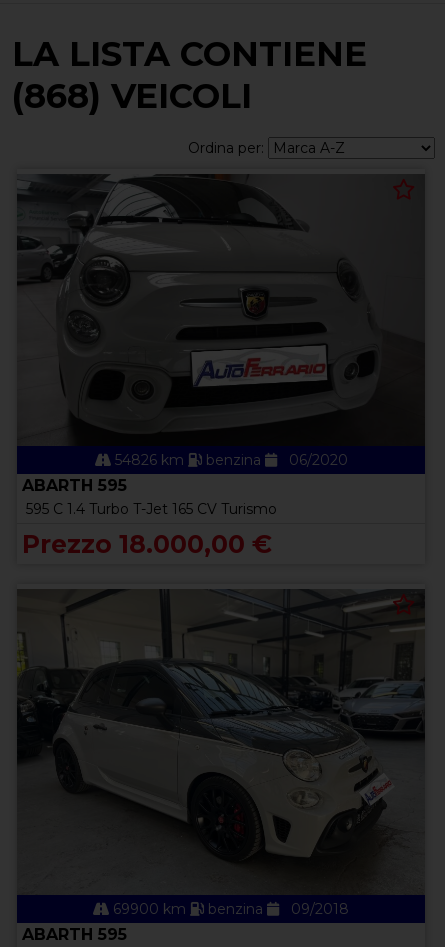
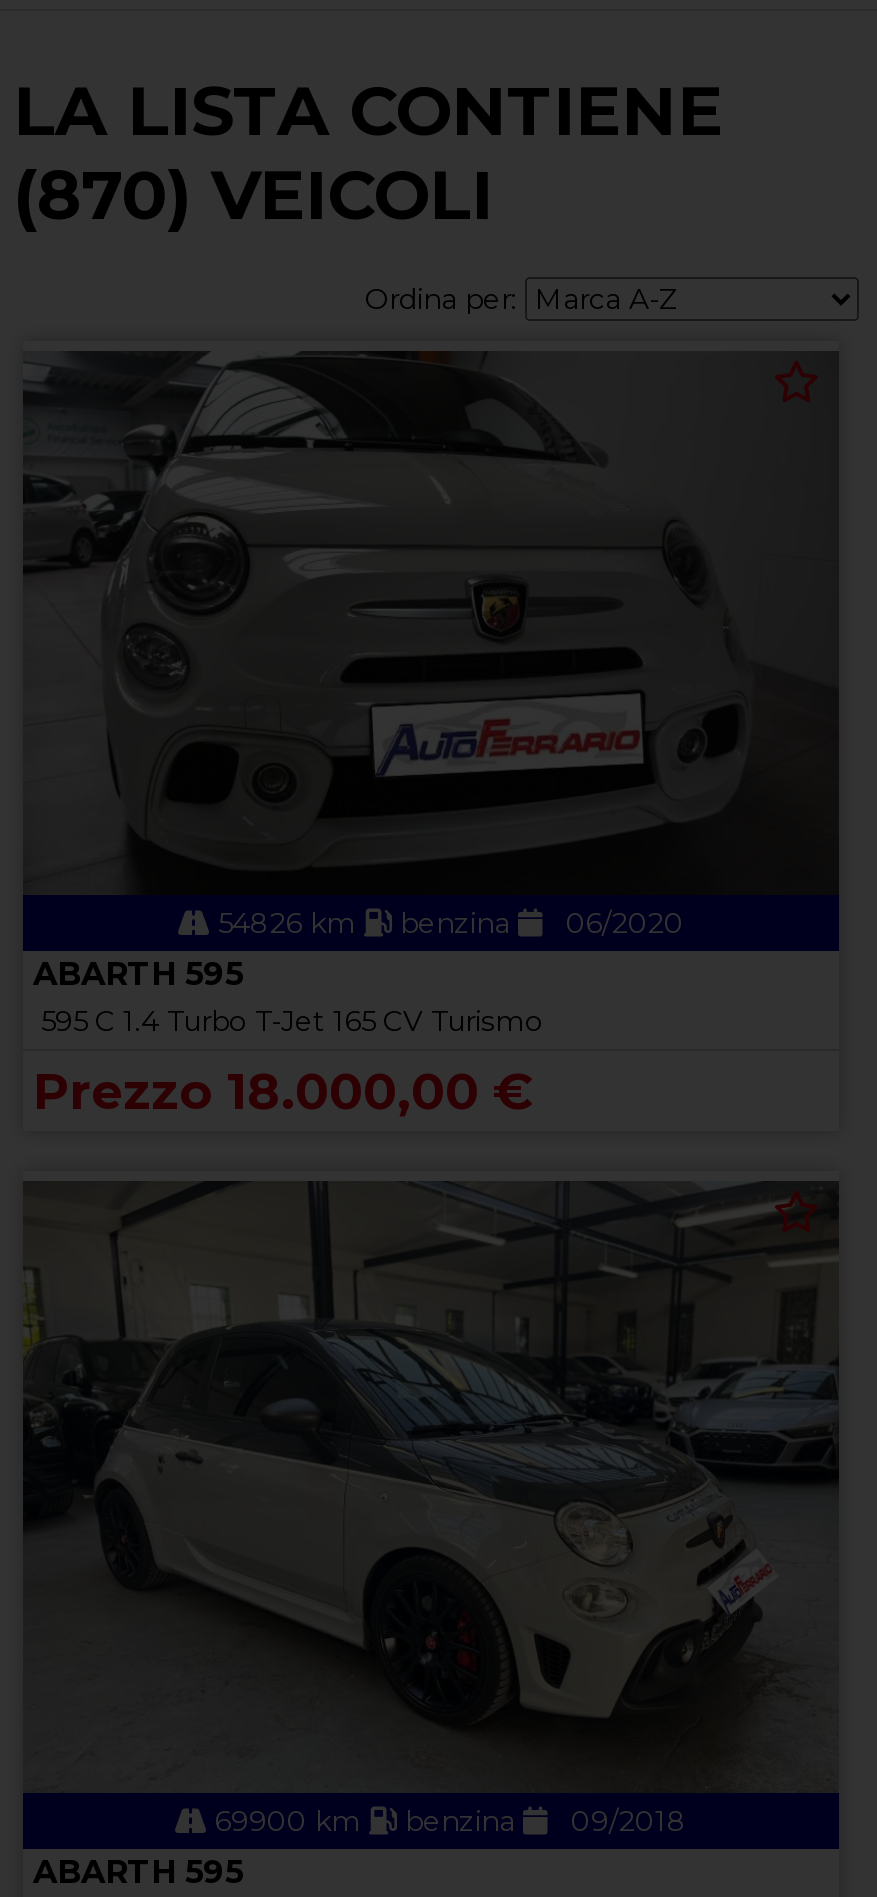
- (868) VEICOLI
+ (870) VEICOLI
